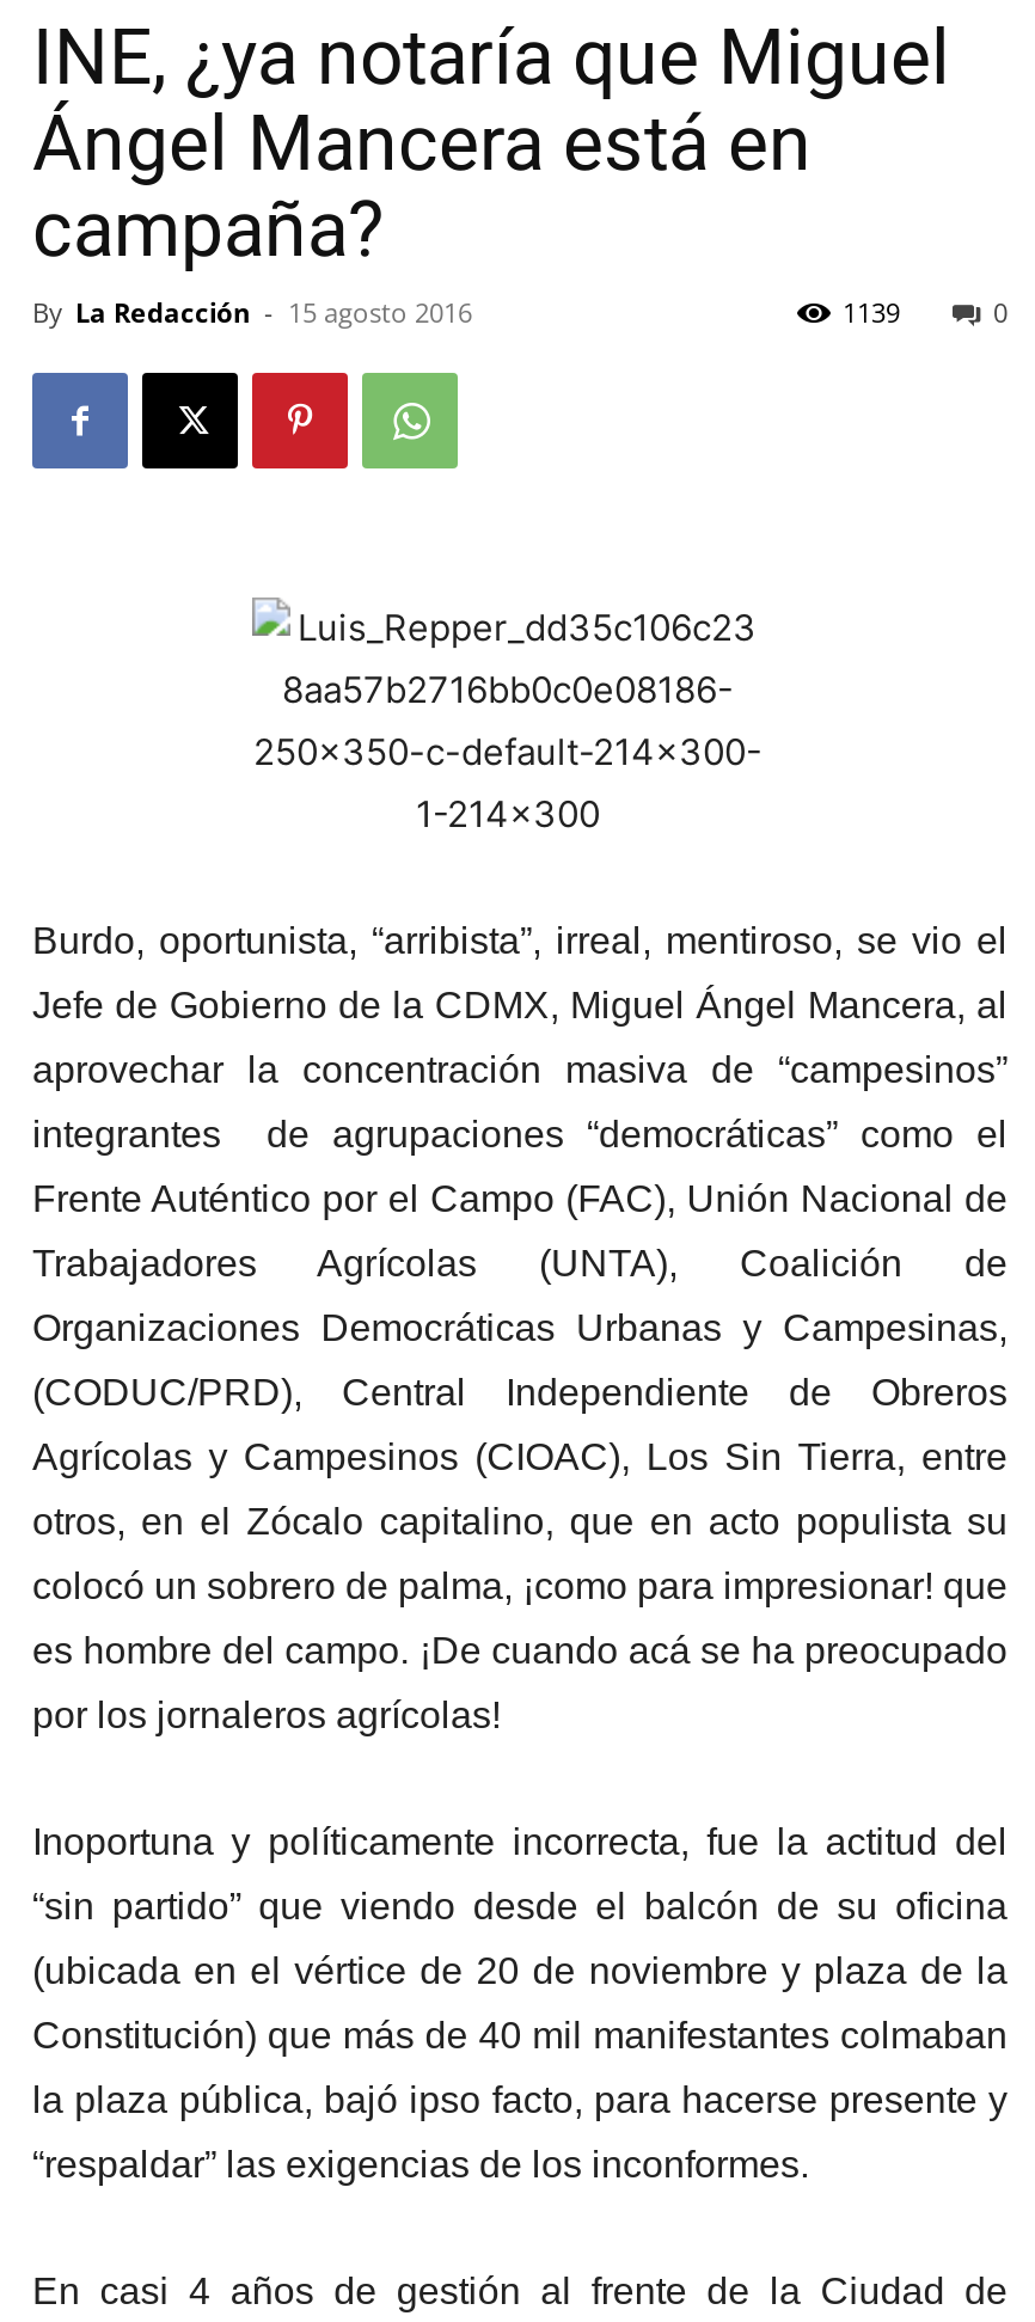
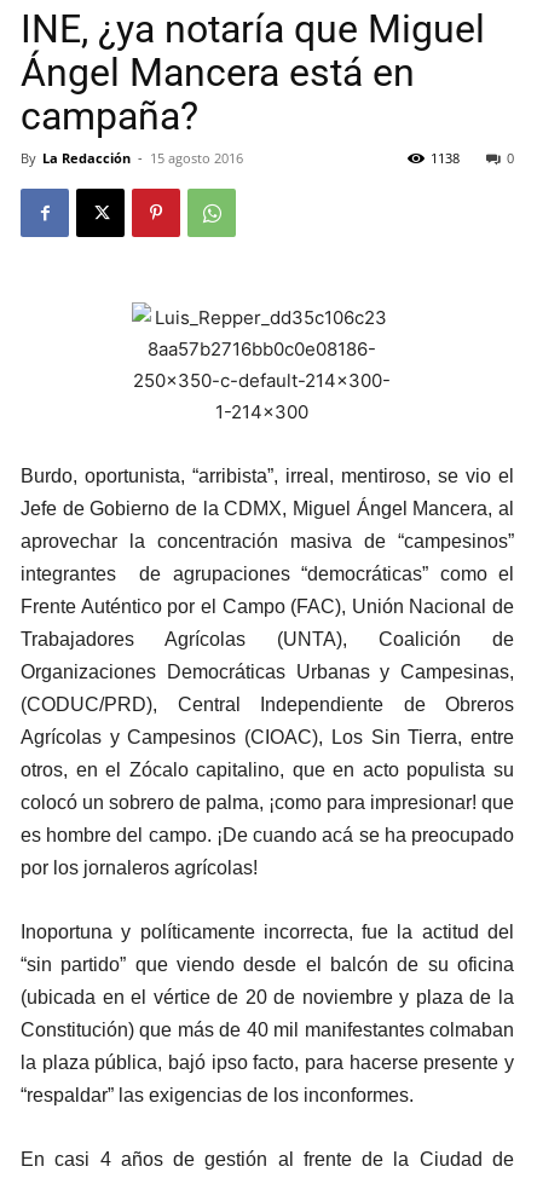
- 1139
+ 1138
